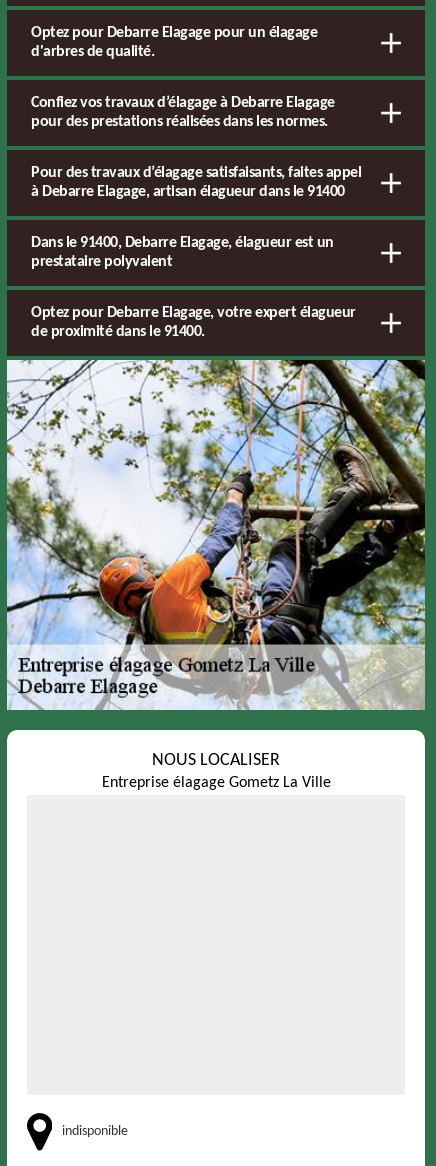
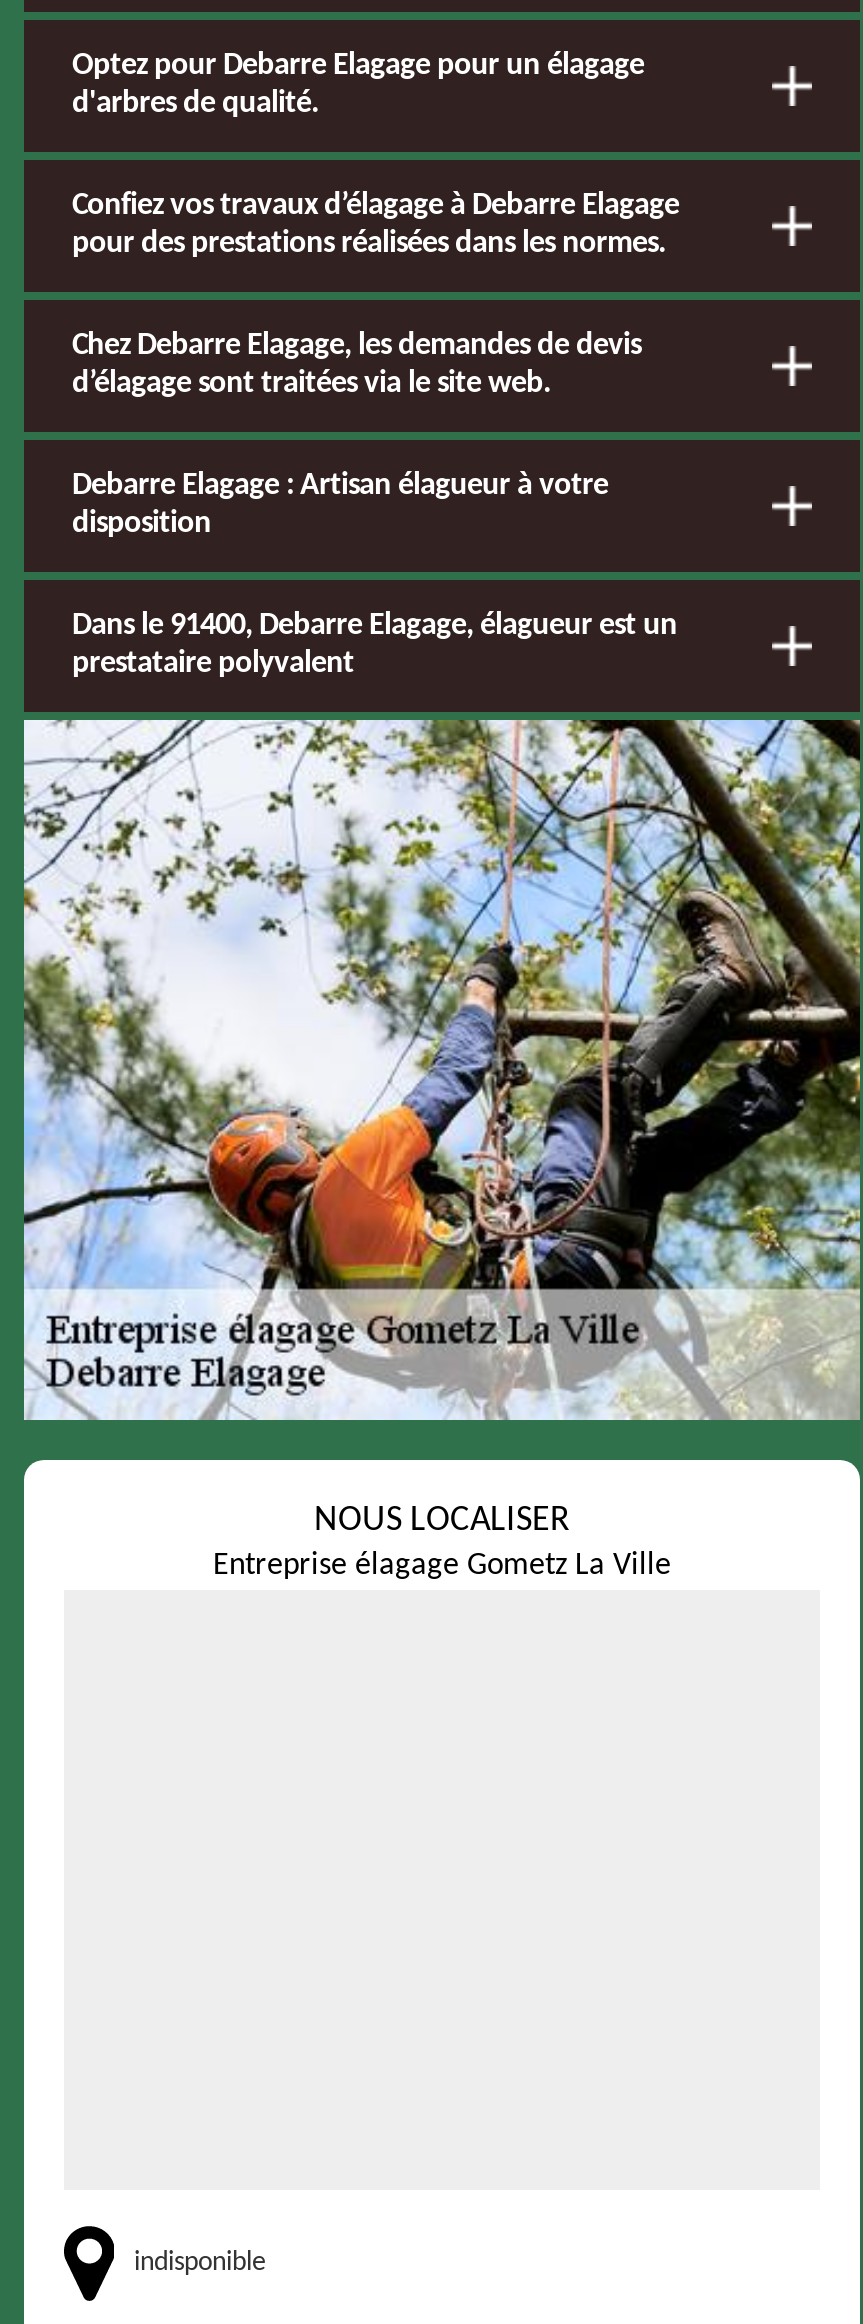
- Pour des travaux d’élagage satisfaisants, faites appel
- à Debarre Elagage, artisan élagueur dans le 91400
+ Chez Debarre Elagage, les demandes de devis
+ d’élagage sont traitées via le site web.
+ Debarre Elagage : Artisan élagueur à votre
+ disposition

moved down: Dans le 91400, Debarre Elagage, élagueur est un | prestataire polyvalent

- Optez pour Debarre Elagage, votre expert élagueur
- de proximité dans le 91400.
